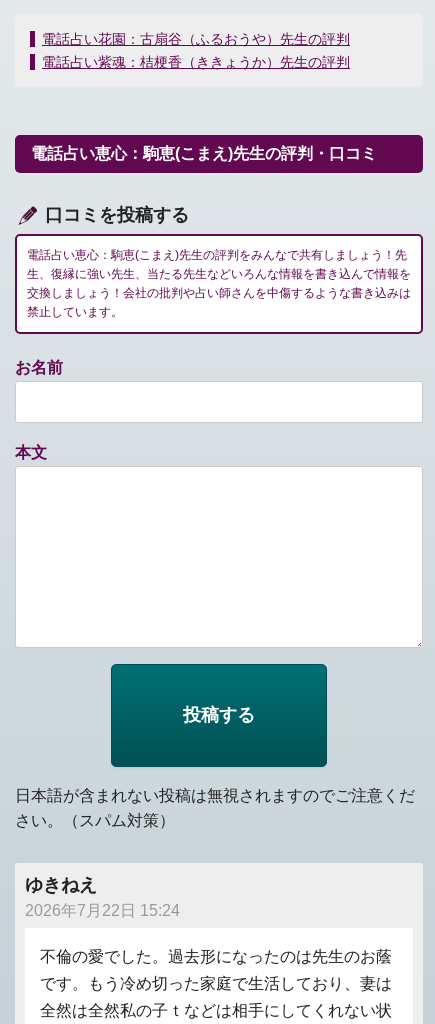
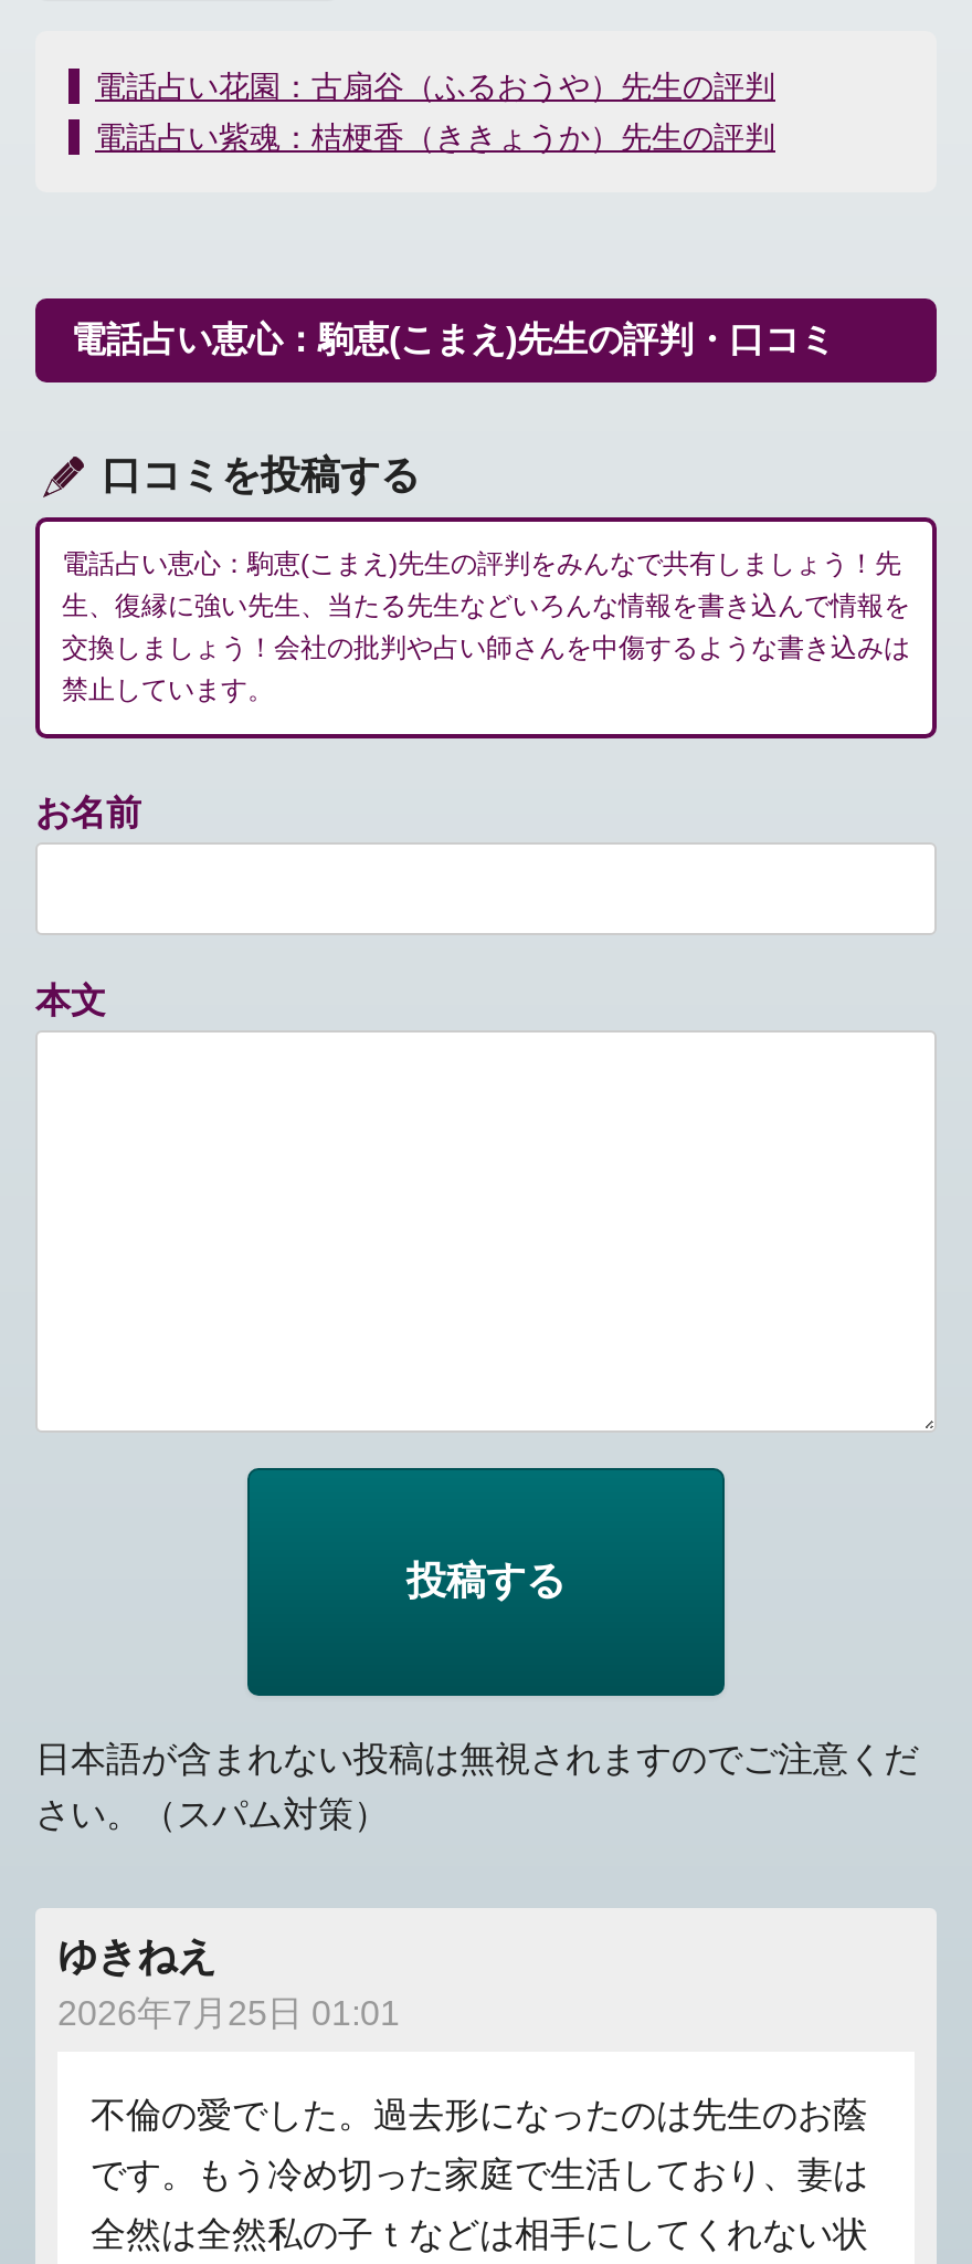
- 2026年7月22日 15:24
+ 2026年7月25日 01:01
